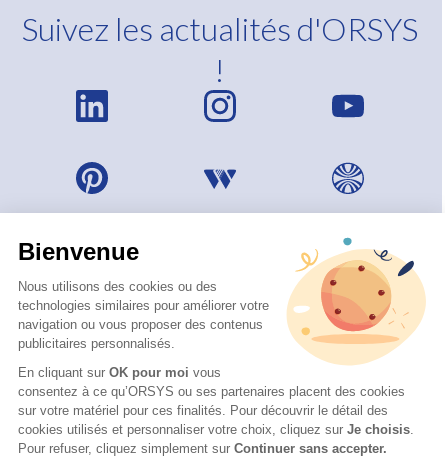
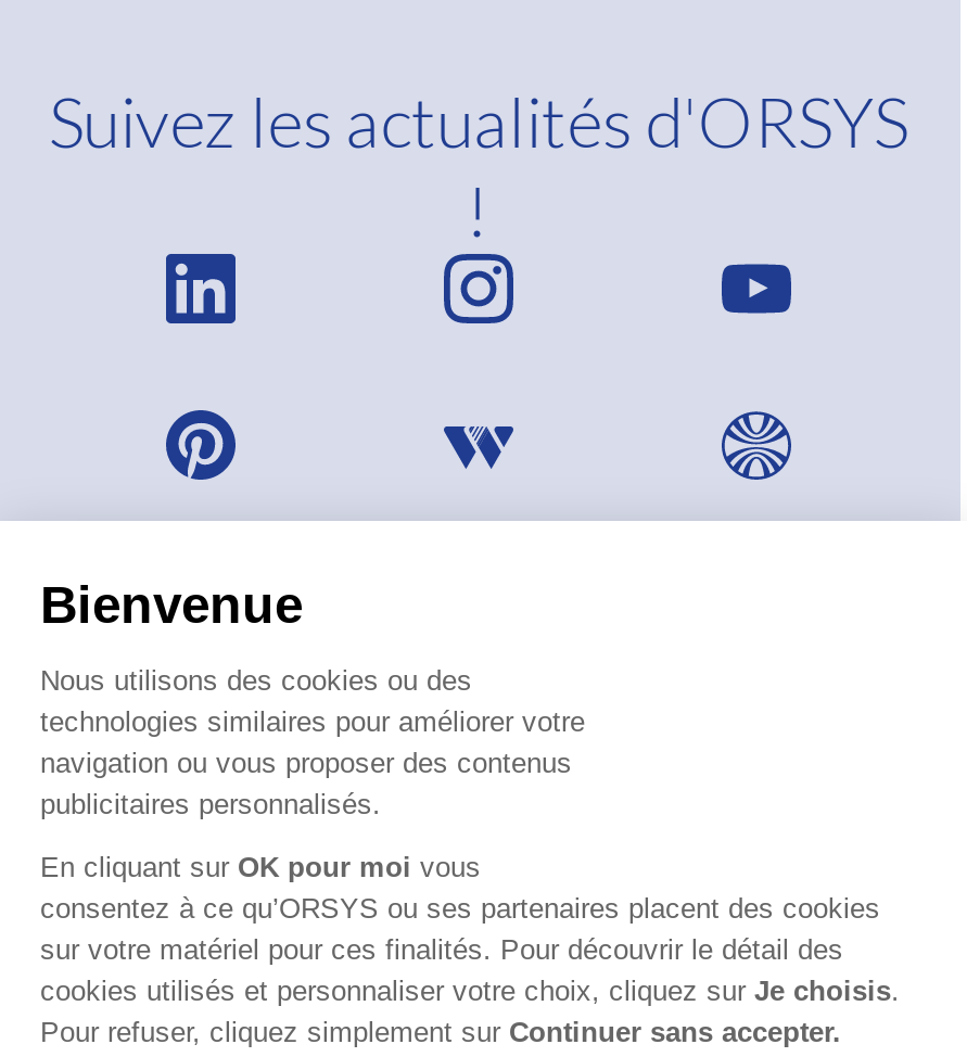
- [image]
